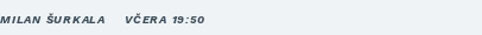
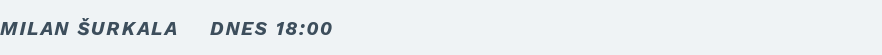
- MILAN ŠURKALA VČERA 19:50
+ MILAN ŠURKALA DNES 18:00
